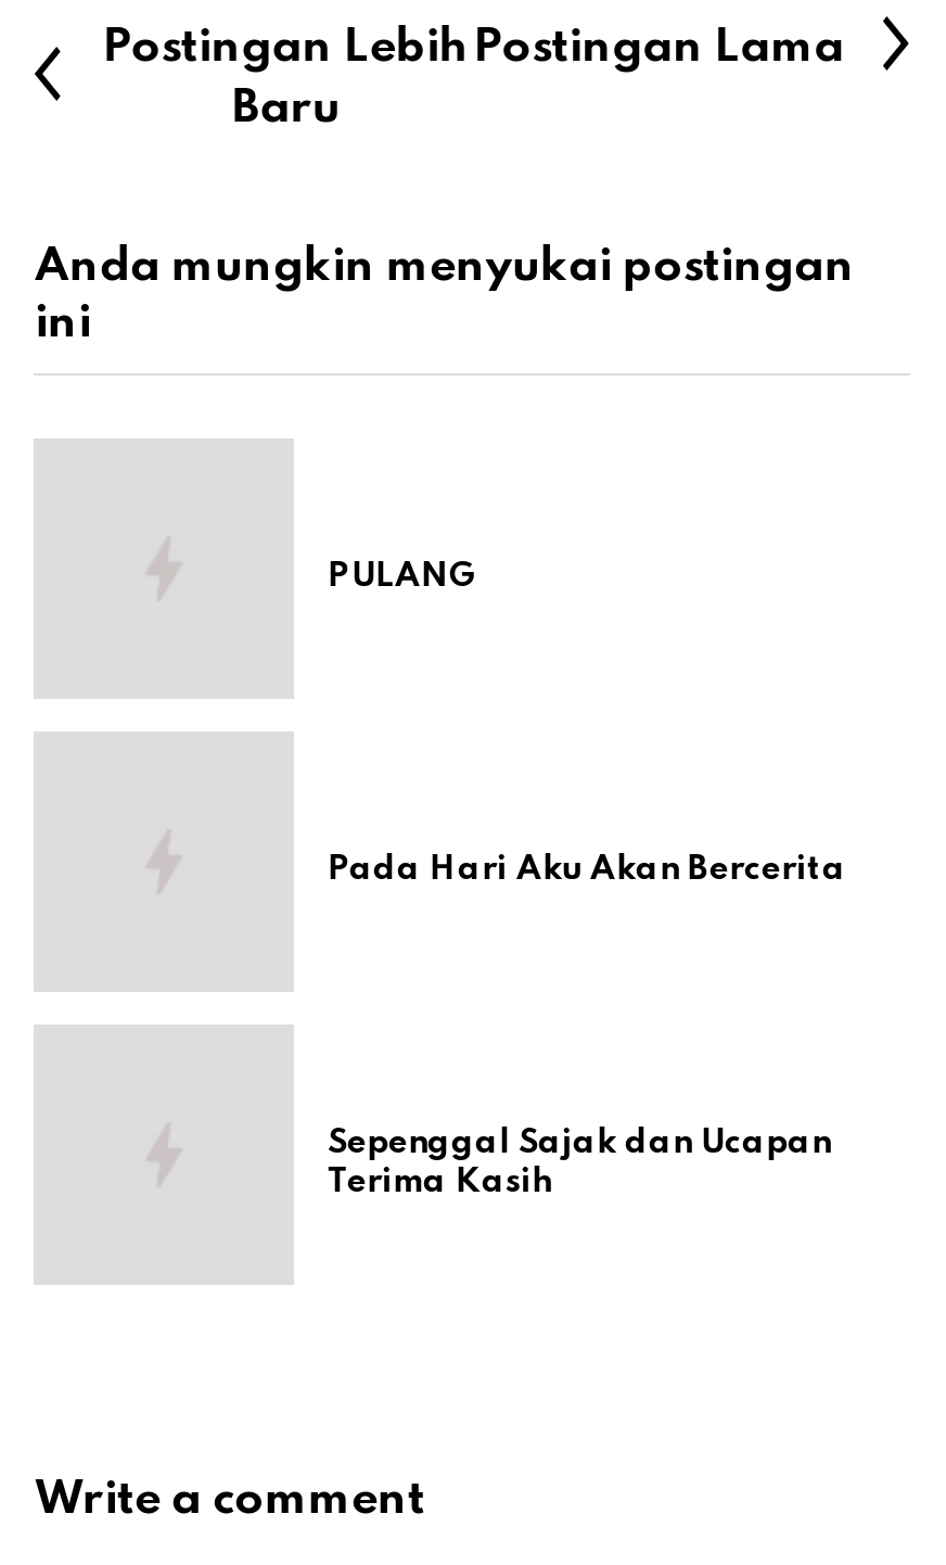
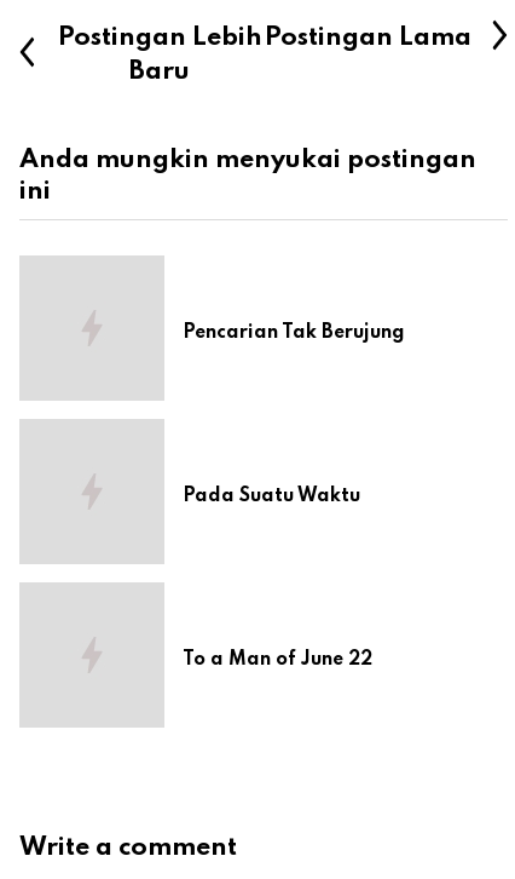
- PULANG
+ Pencarian Tak Berujung

- Pada Hari Aku Akan Bercerita
+ Pada Suatu Waktu

- Sepenggal Sajak dan Ucapan
- Terima Kasih
+ To a Man of June 22
